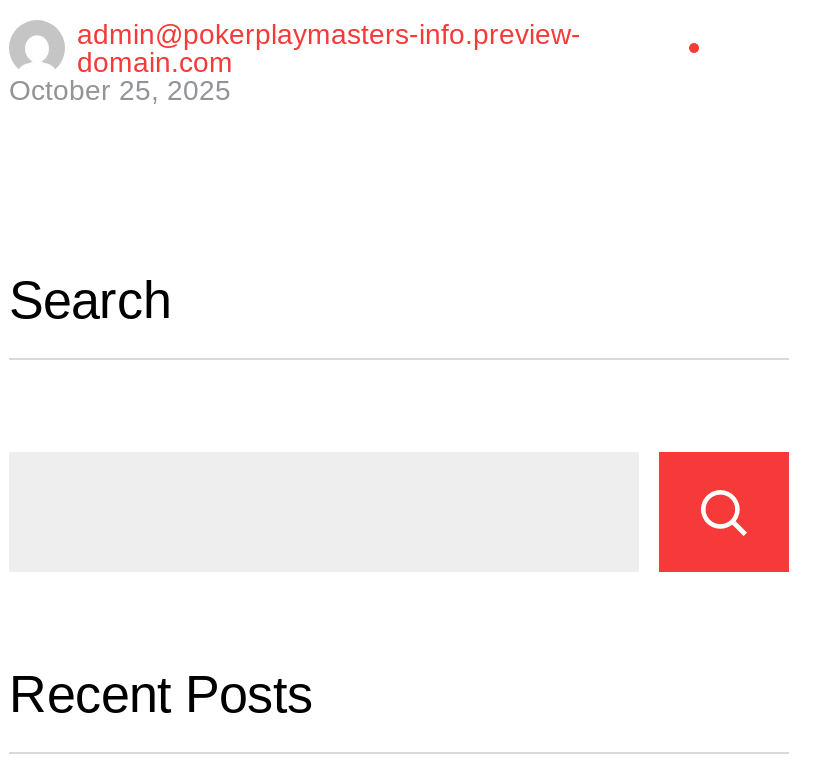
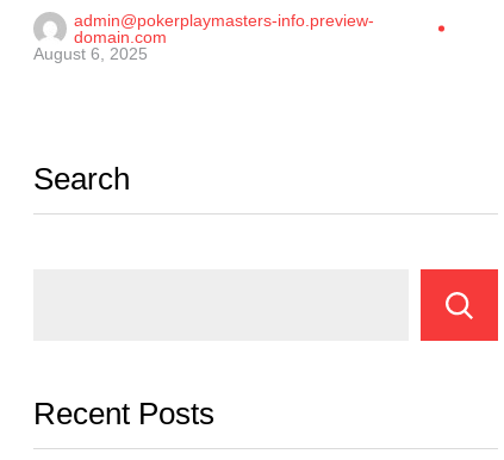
- October 25, 2025
+ August 6, 2025
